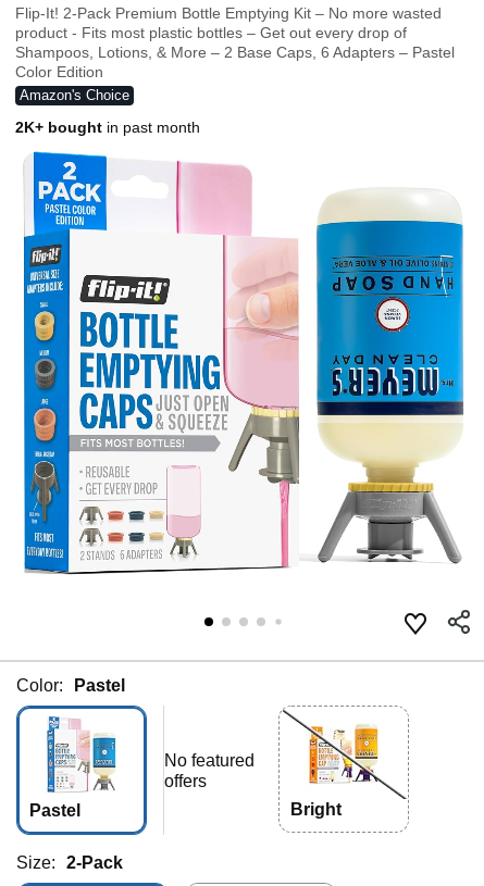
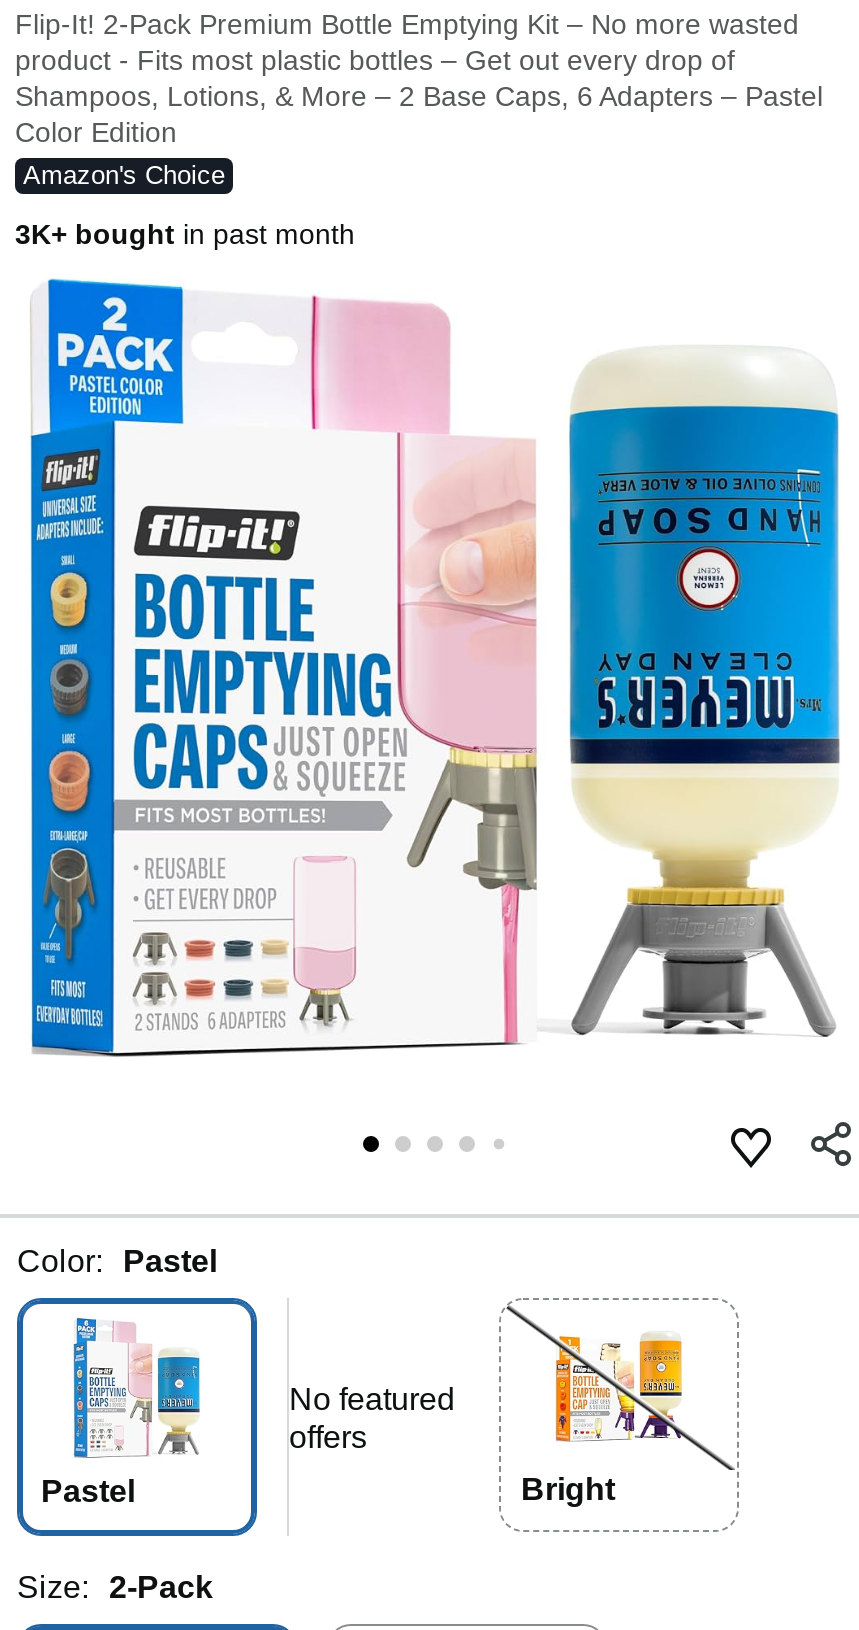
- 2K+ bought in past month
+ 3K+ bought in past month
